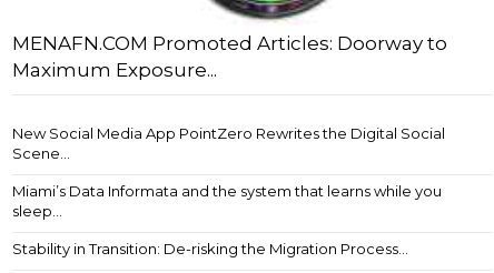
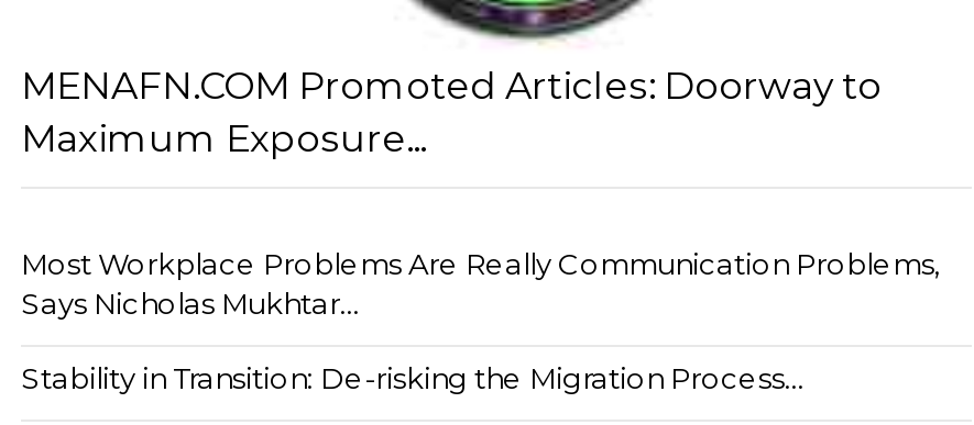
- New Social Media App PointZero Rewrites the Digital Social
- Scene...
- Miami’s Data Informata and the system that learns while you
- sleep...
+ Most Workplace Problems Are Really Communication Problems,
+ Says Nicholas Mukhtar...
